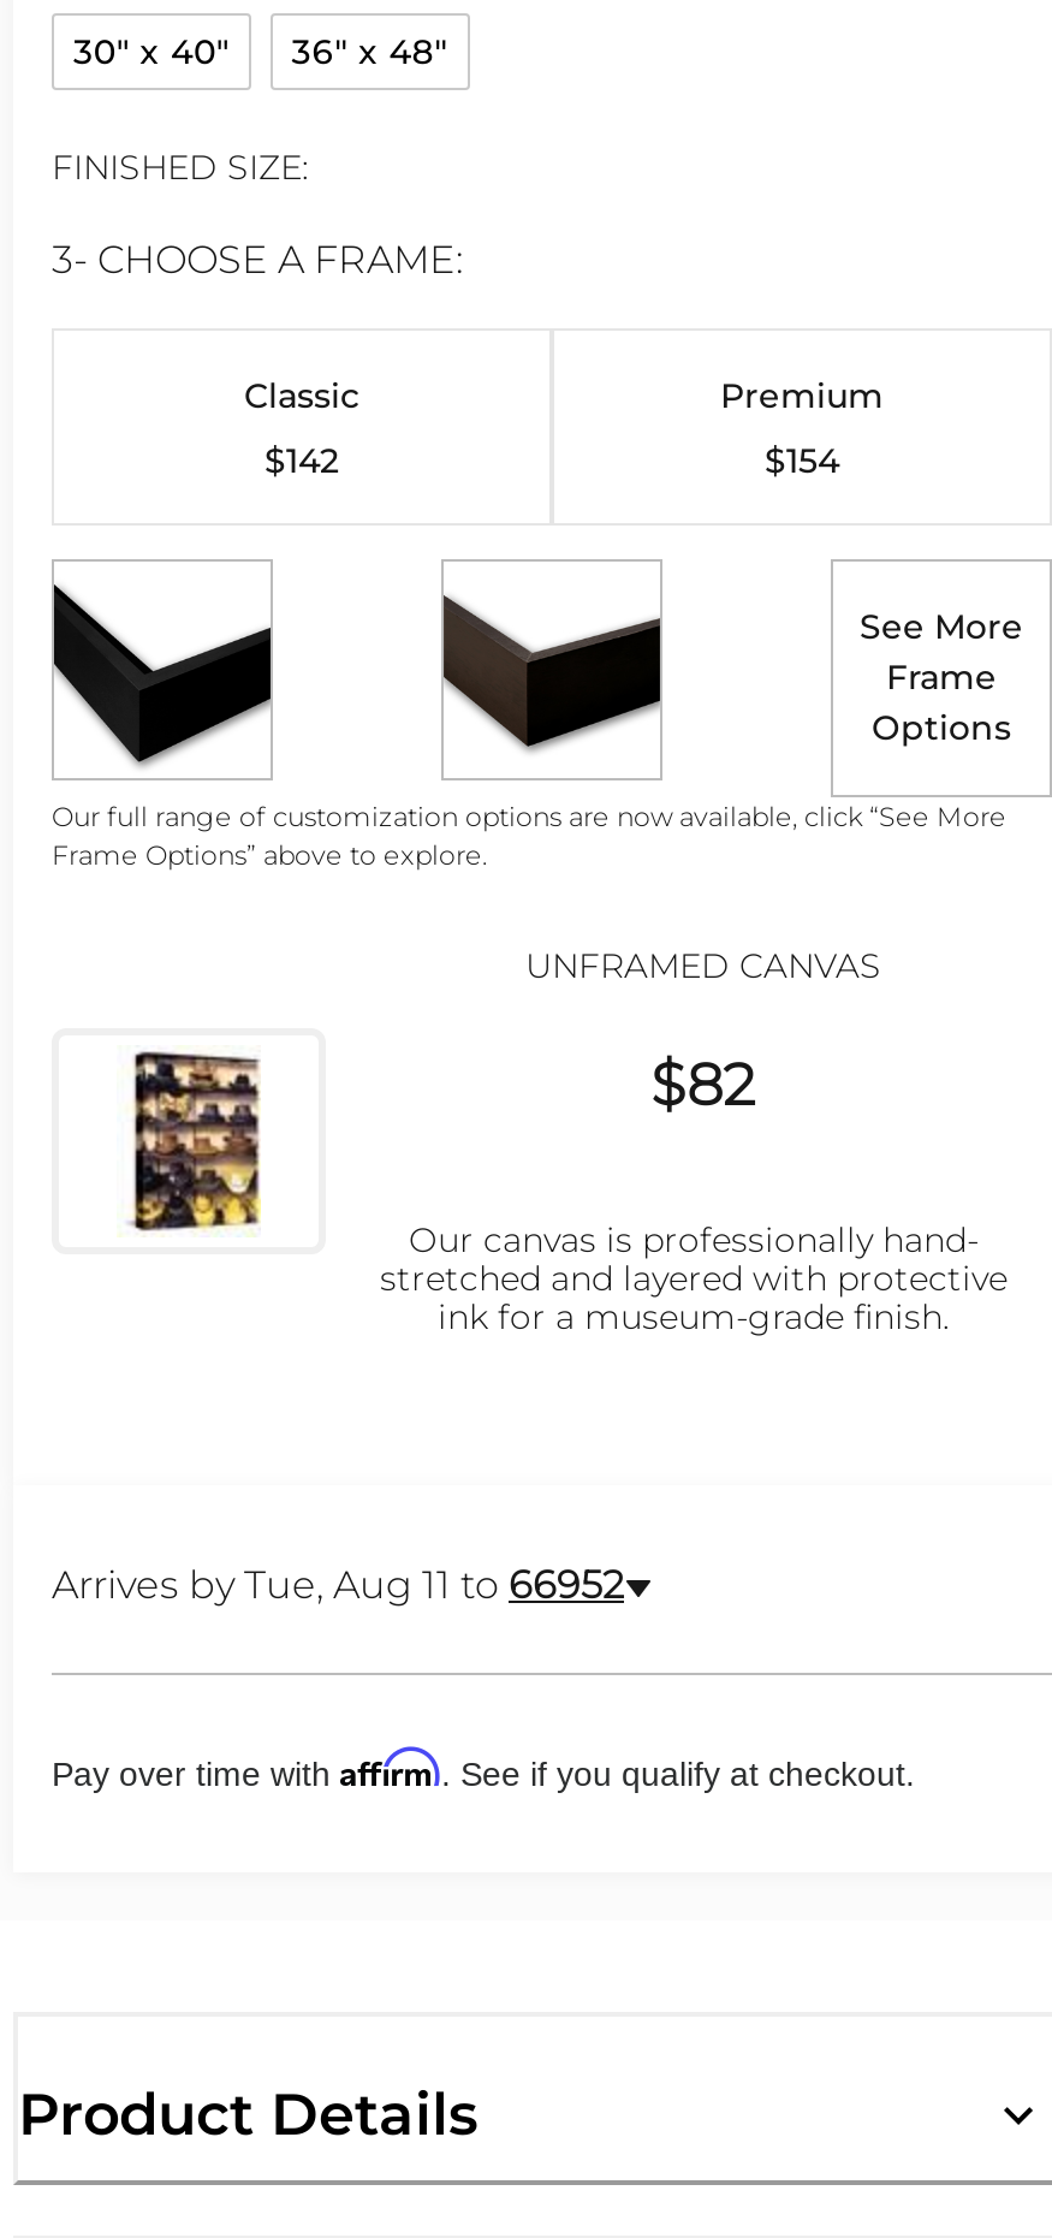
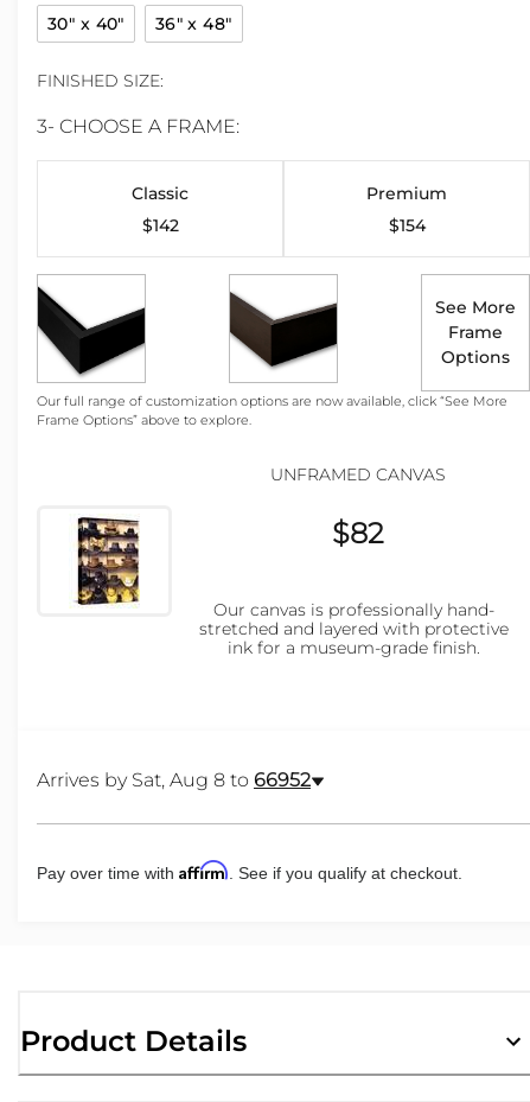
- Arrives by Tue, Aug 11 to 66952
+ Arrives by Sat, Aug 8 to 66952
